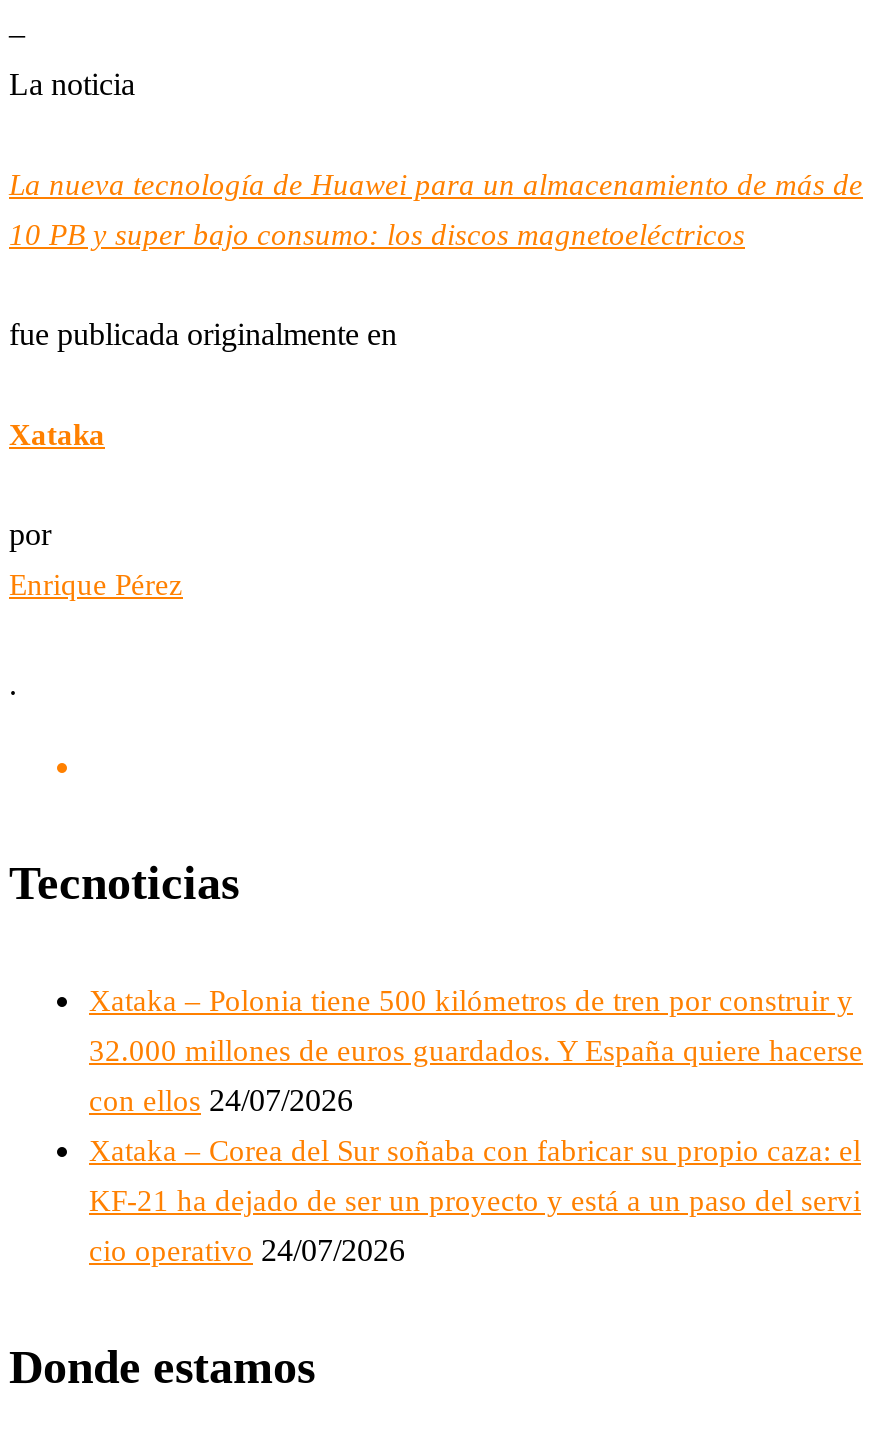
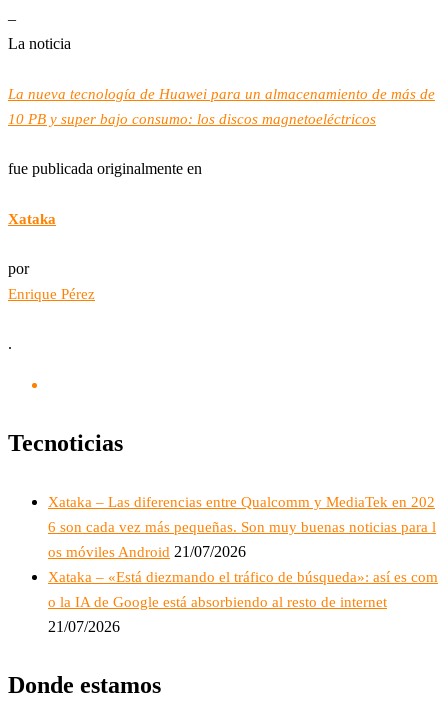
- Xataka – Polonia tiene 500 kilómetros de tren por construir y
+ Xataka – Las diferencias entre Qualcomm y MediaTek en 202

- 32.000 millones de euros guardados. Y España quiere hacerse
+ 6 son cada vez más pequeñas. Son muy buenas noticias para l

- con ellos 24/07/2026
+ os móviles Android 21/07/2026

- Xataka – Corea del Sur soñaba con fabricar su propio caza: el
+ Xataka – «Está diezmando el tráfico de búsqueda»: así es com

- KF-21 ha dejado de ser un proyecto y está a un paso del servi
+ o la IA de Google está absorbiendo al resto de internet

- cio operativo 24/07/2026
+ 21/07/2026
